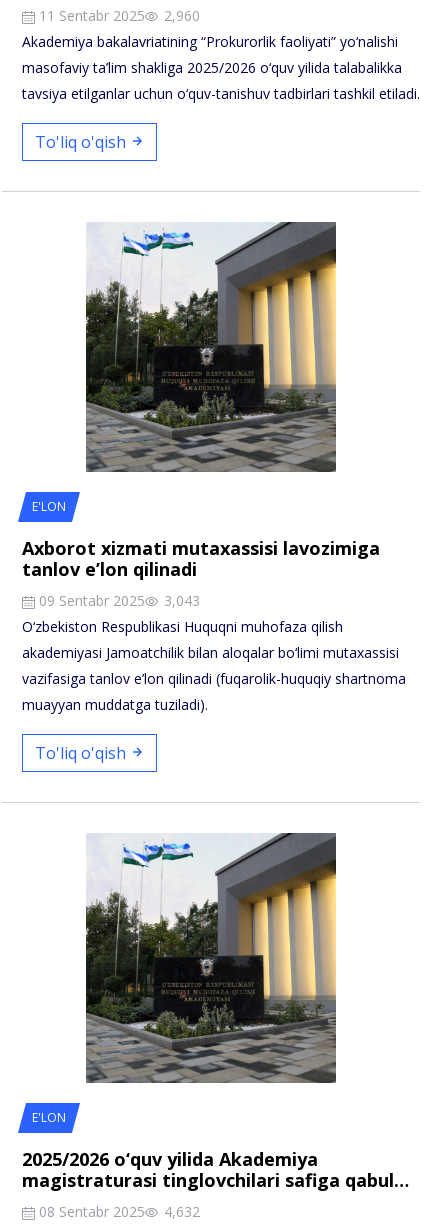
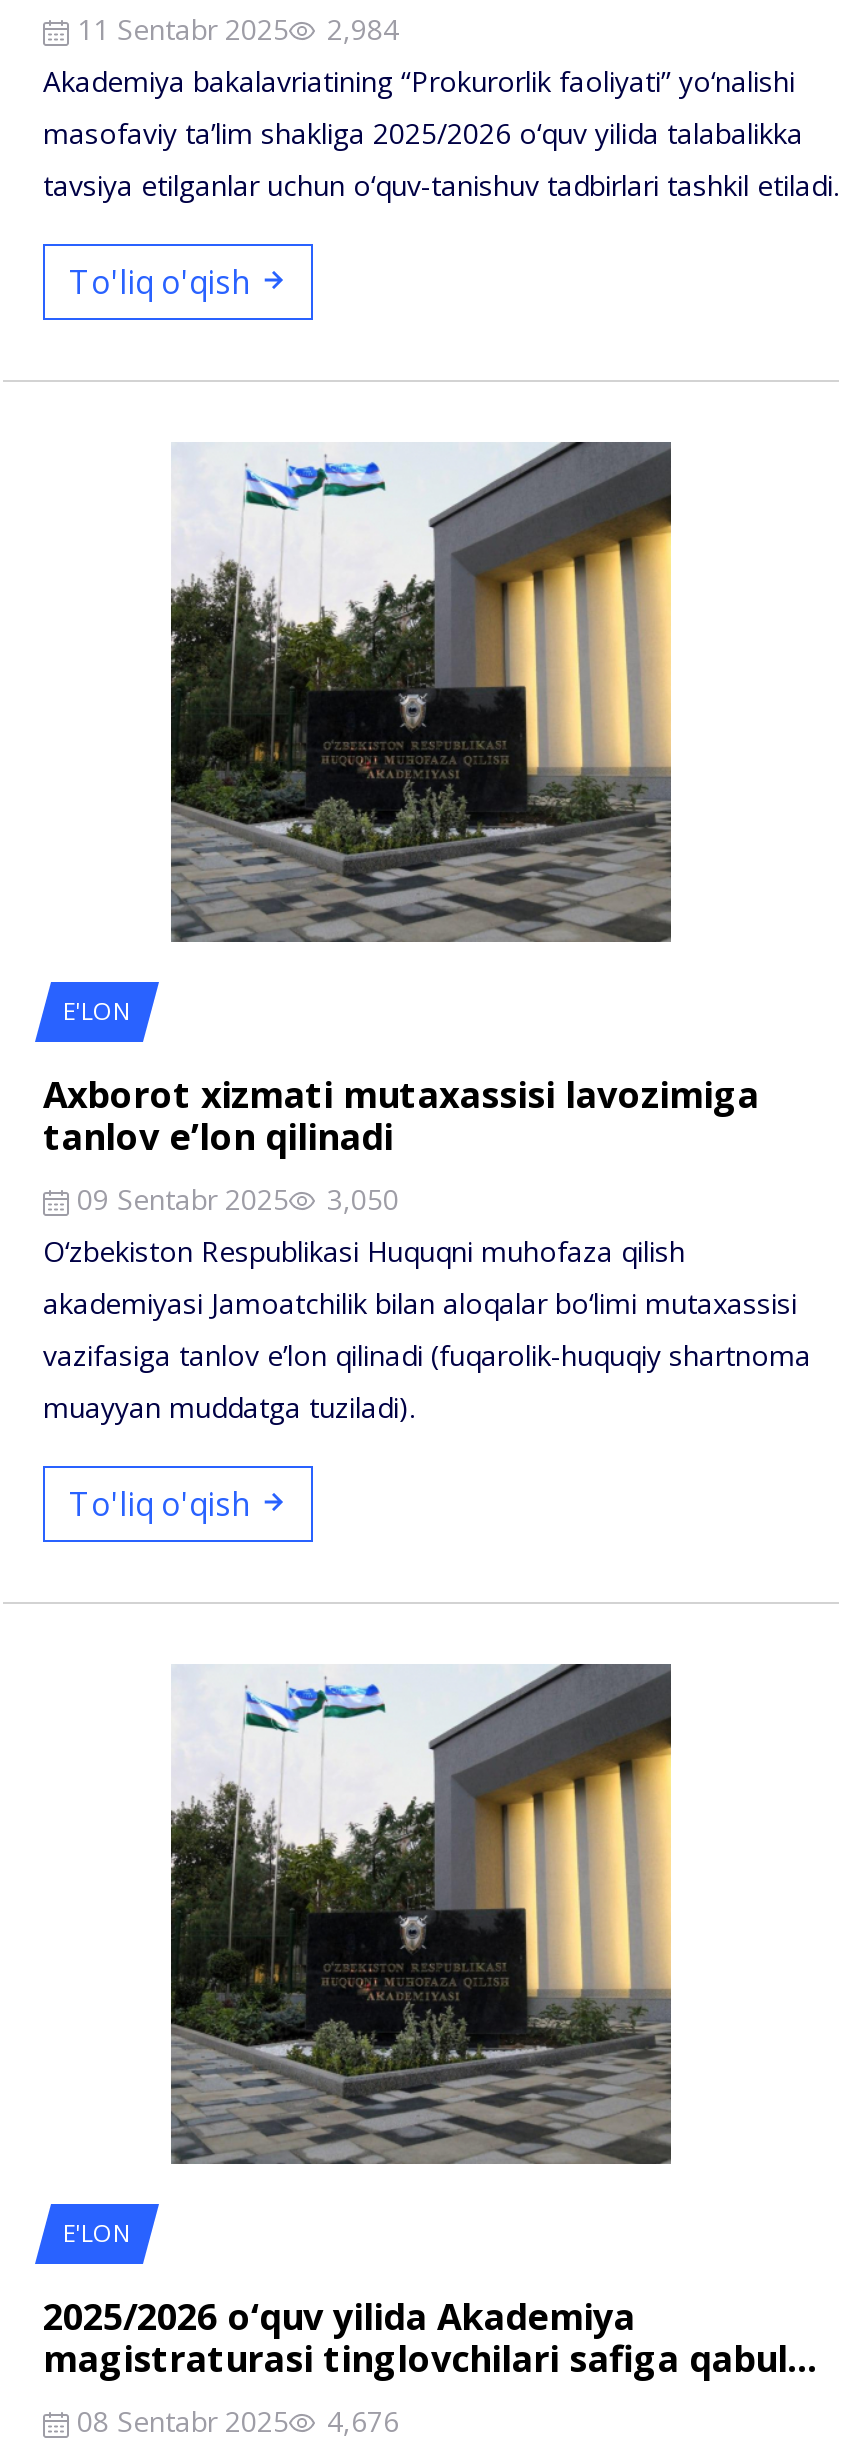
- 11 Sentabr 2025 2,960
+ 11 Sentabr 2025 2,984

- 09 Sentabr 2025 3,043
+ 09 Sentabr 2025 3,050

- 08 Sentabr 2025 4,632
+ 08 Sentabr 2025 4,676
